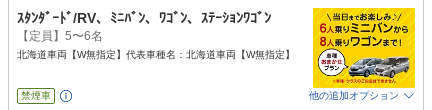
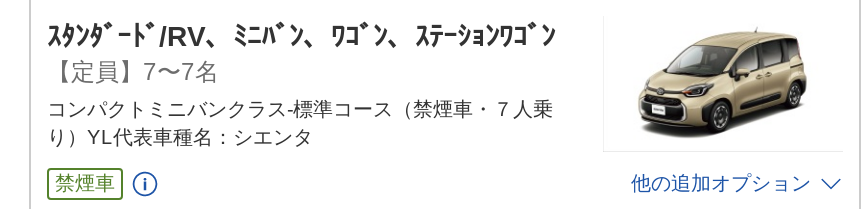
- [image]
+ [image]

- 【定員】5〜6名
- 北海道車両【W無指定】代表車種名：北海道車両【W無指定】
+ 【定員】7〜7名
+ コンパクトミニバンクラス-標準コース（禁煙車・７人乗
+ り）YL代表車種名：シエンタ
